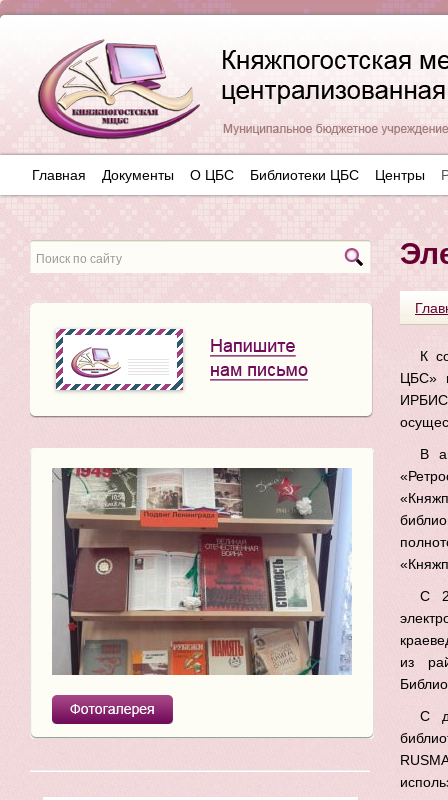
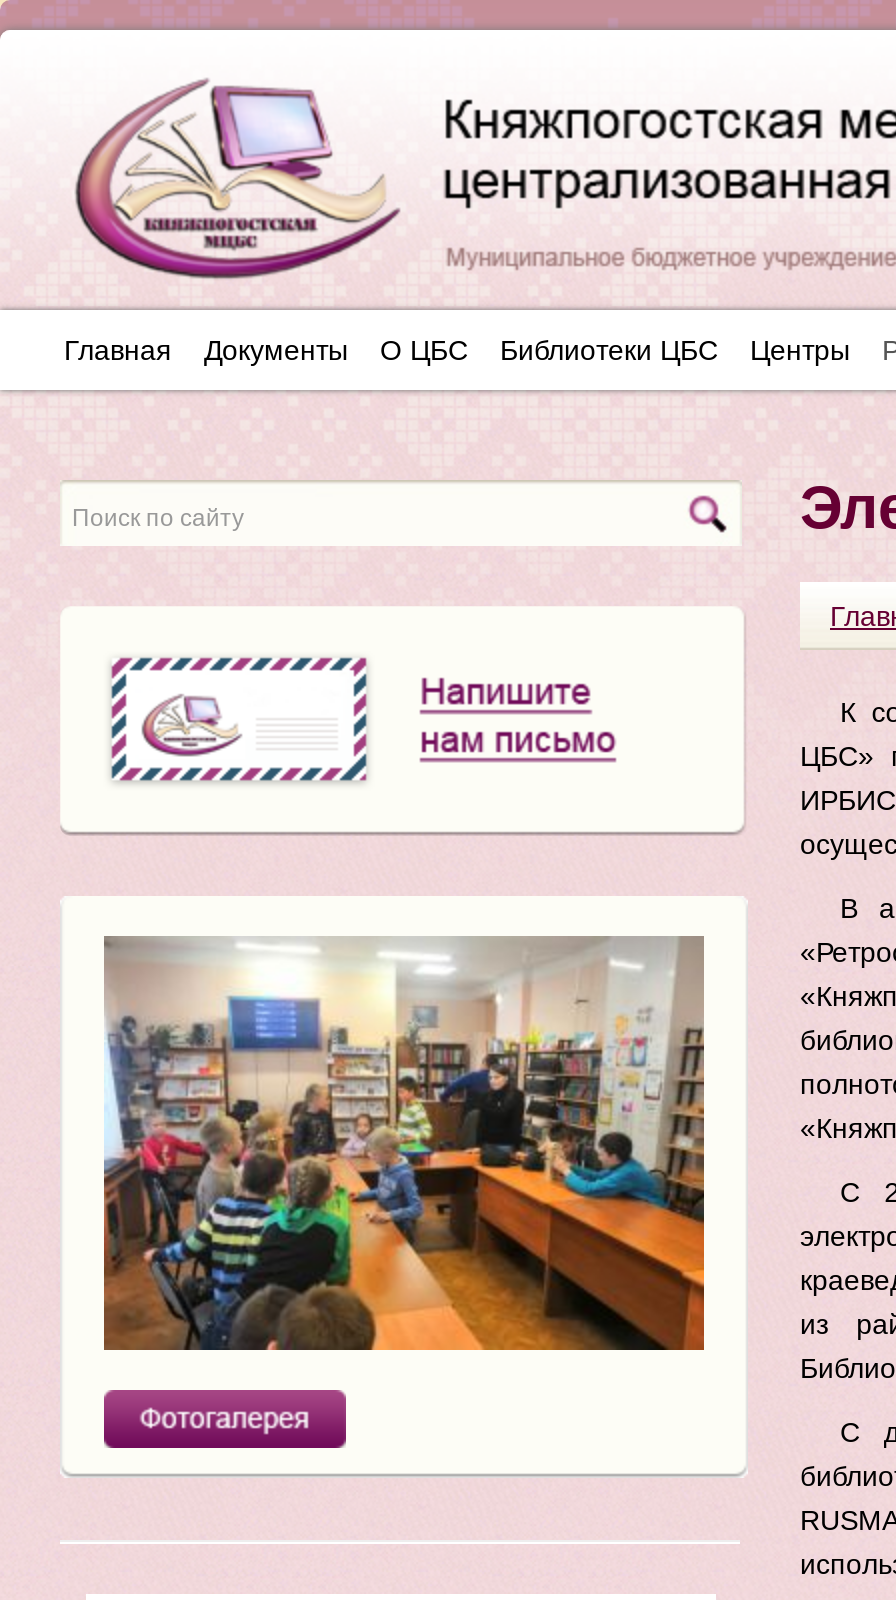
- [image]
+ [image]
